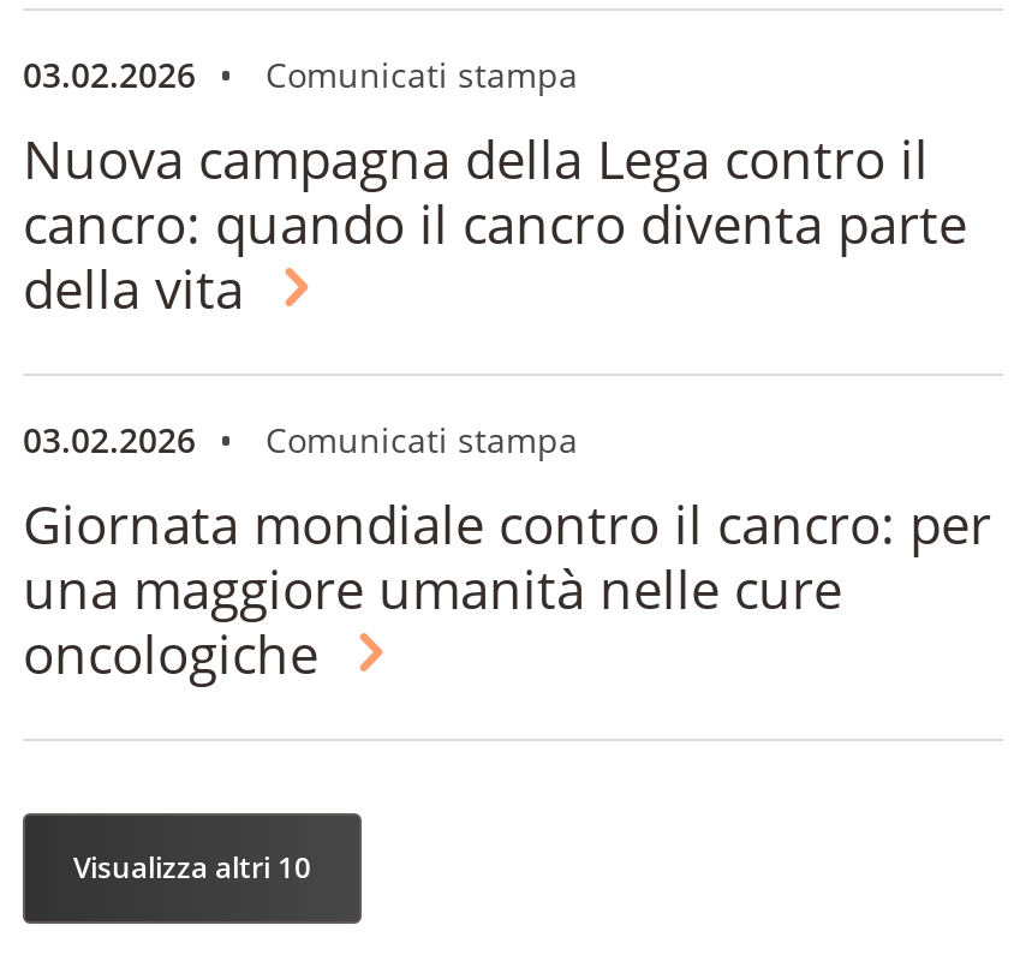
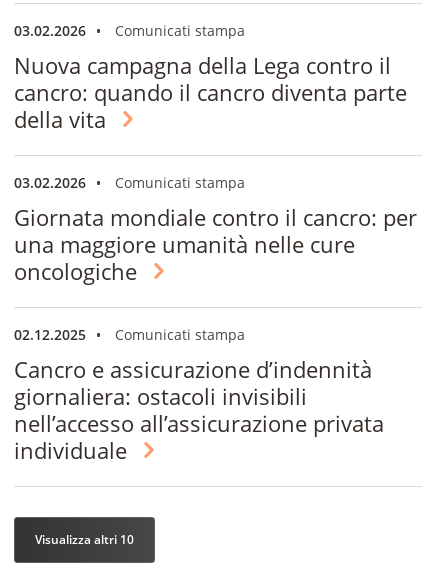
+ 02.12.2025
+ Comunicati stampa
+ Cancro e assicurazione d’indennità
+ giornaliera: ostacoli invisibili
+ nell’accesso all’assicurazione privata
+ individuale
